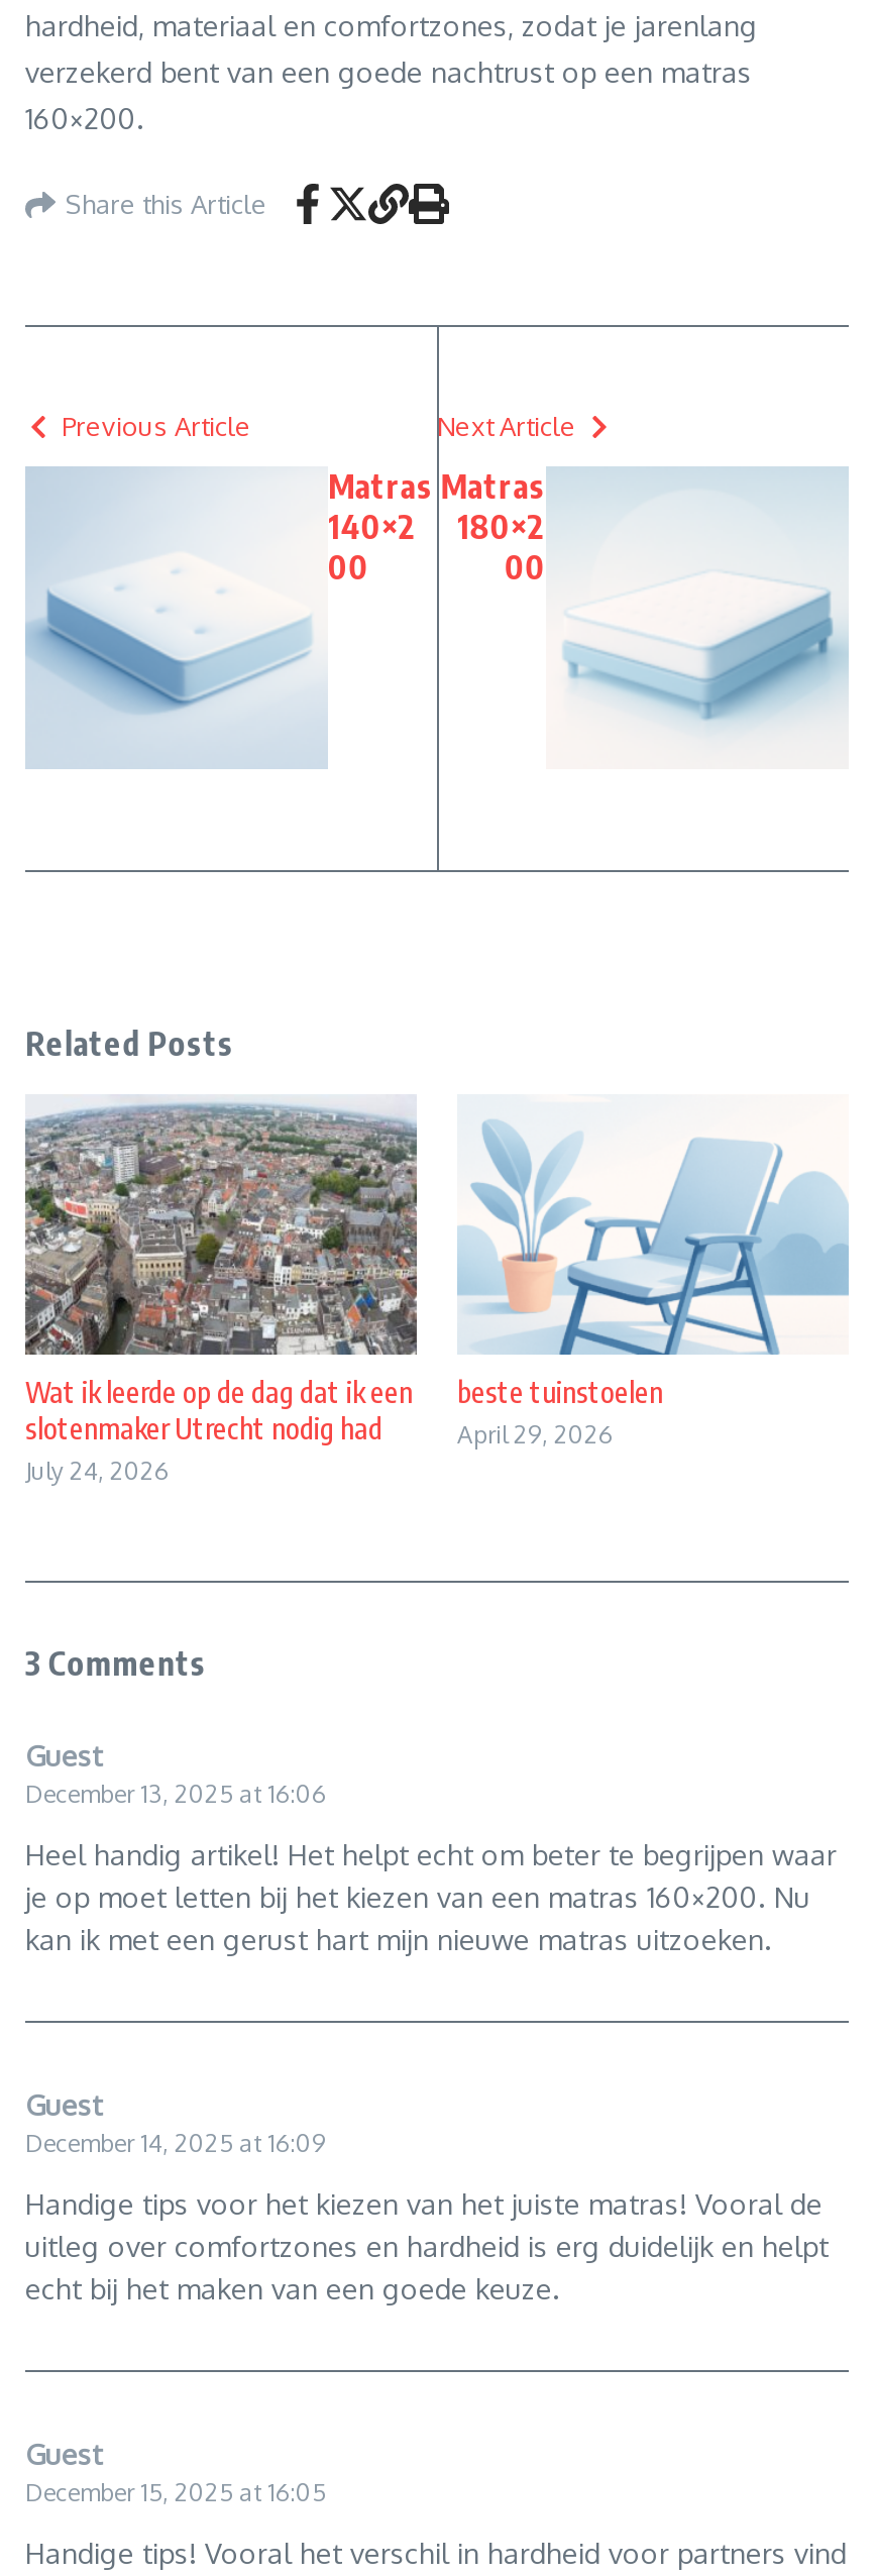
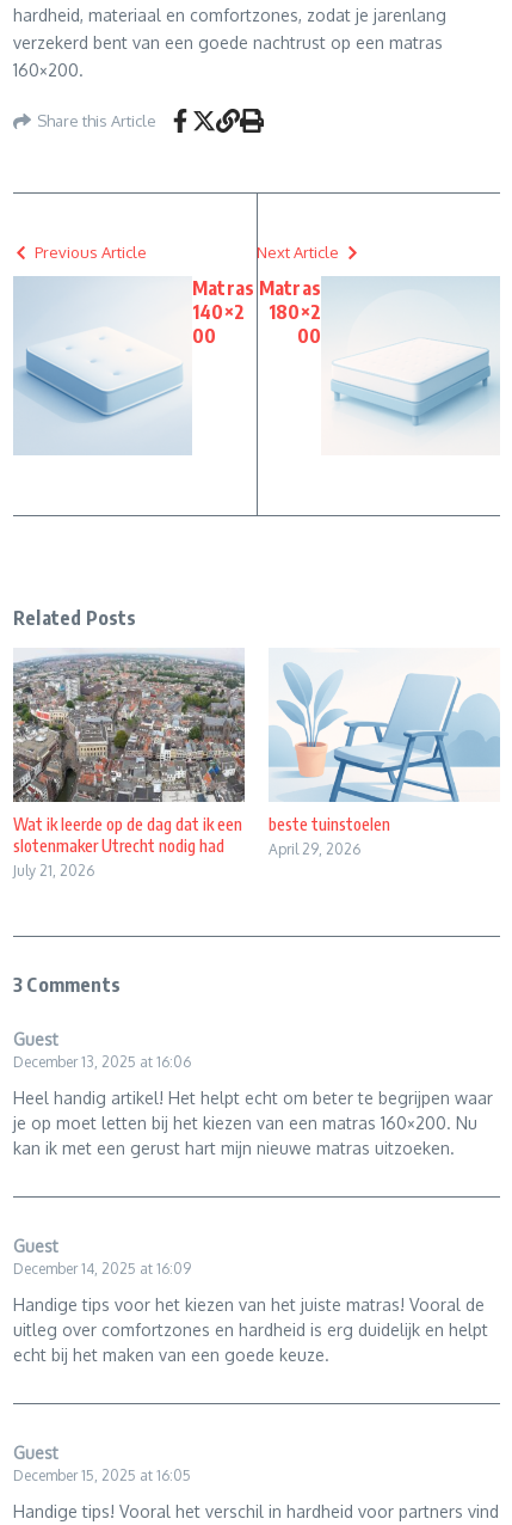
- July 24, 2026
+ July 21, 2026
